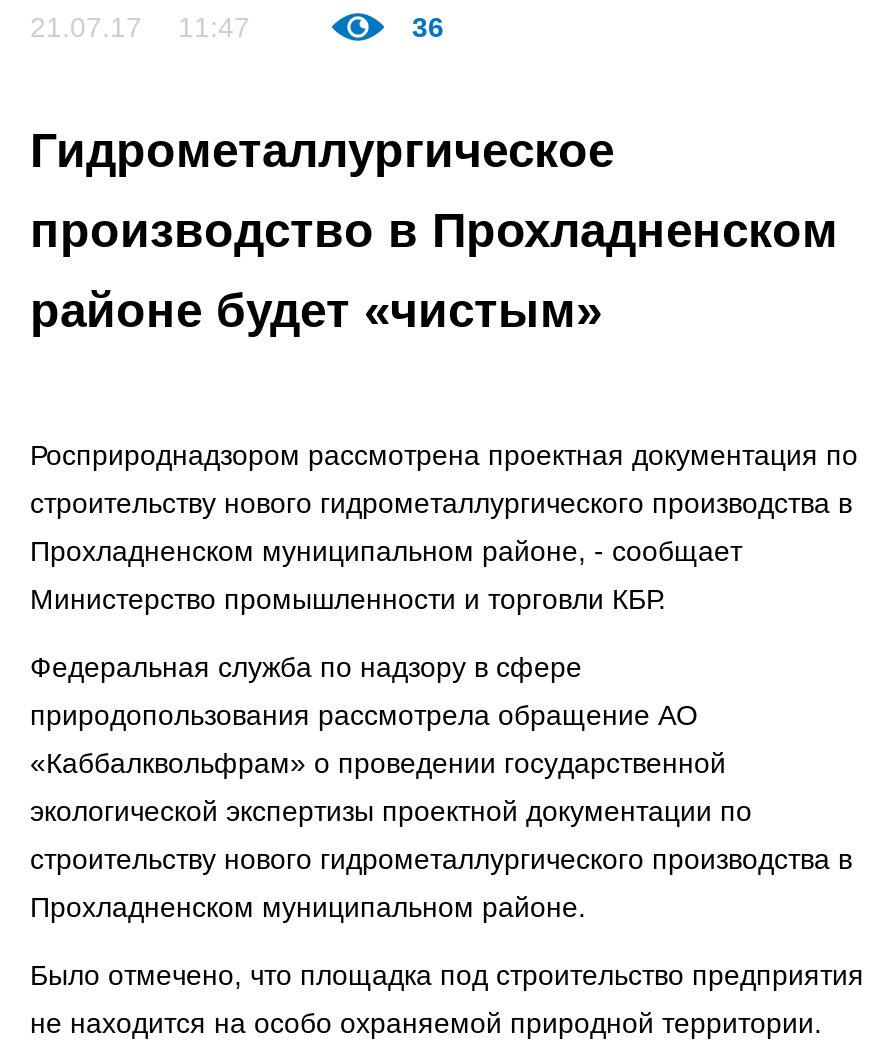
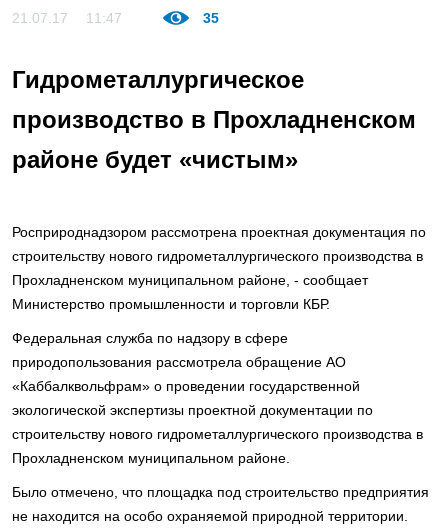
- 36
+ 35
